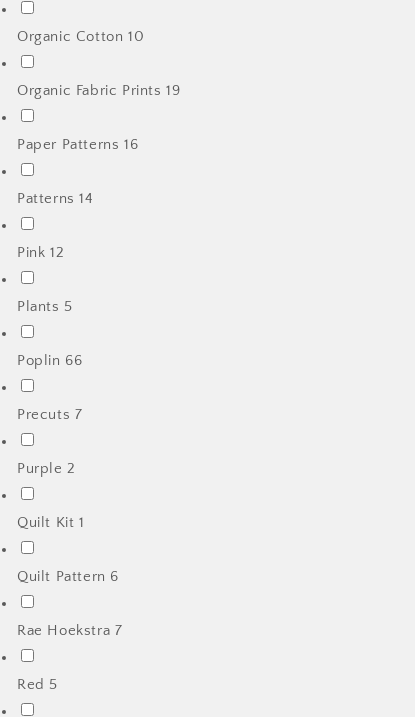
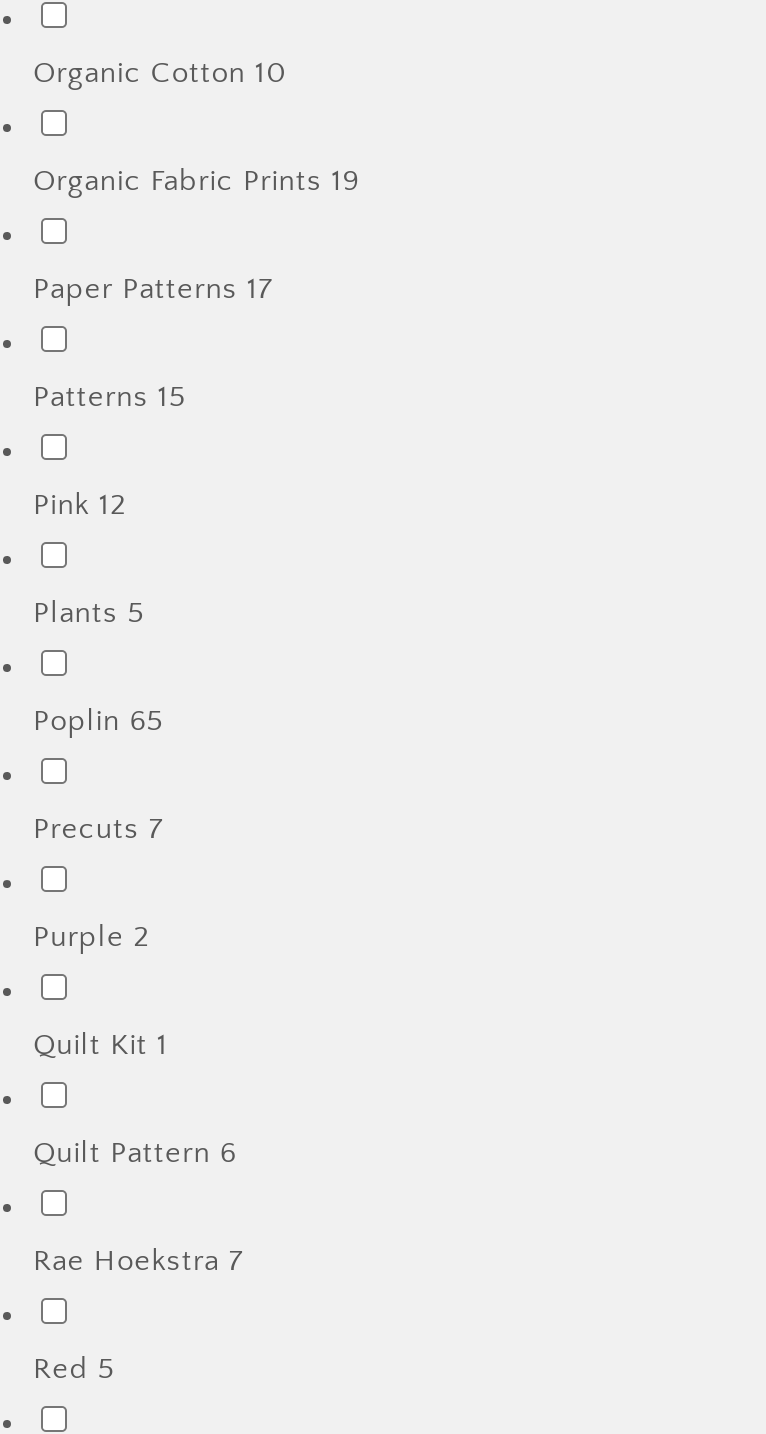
- Paper Patterns 16
+ Paper Patterns 17

- Patterns 14
+ Patterns 15

- Poplin 66
+ Poplin 65
